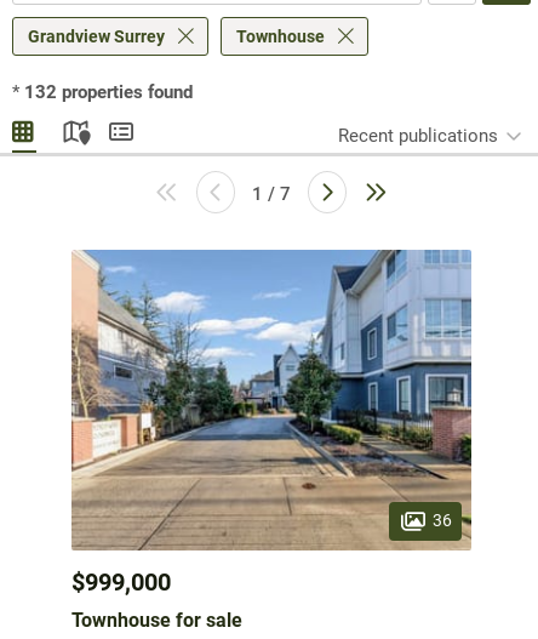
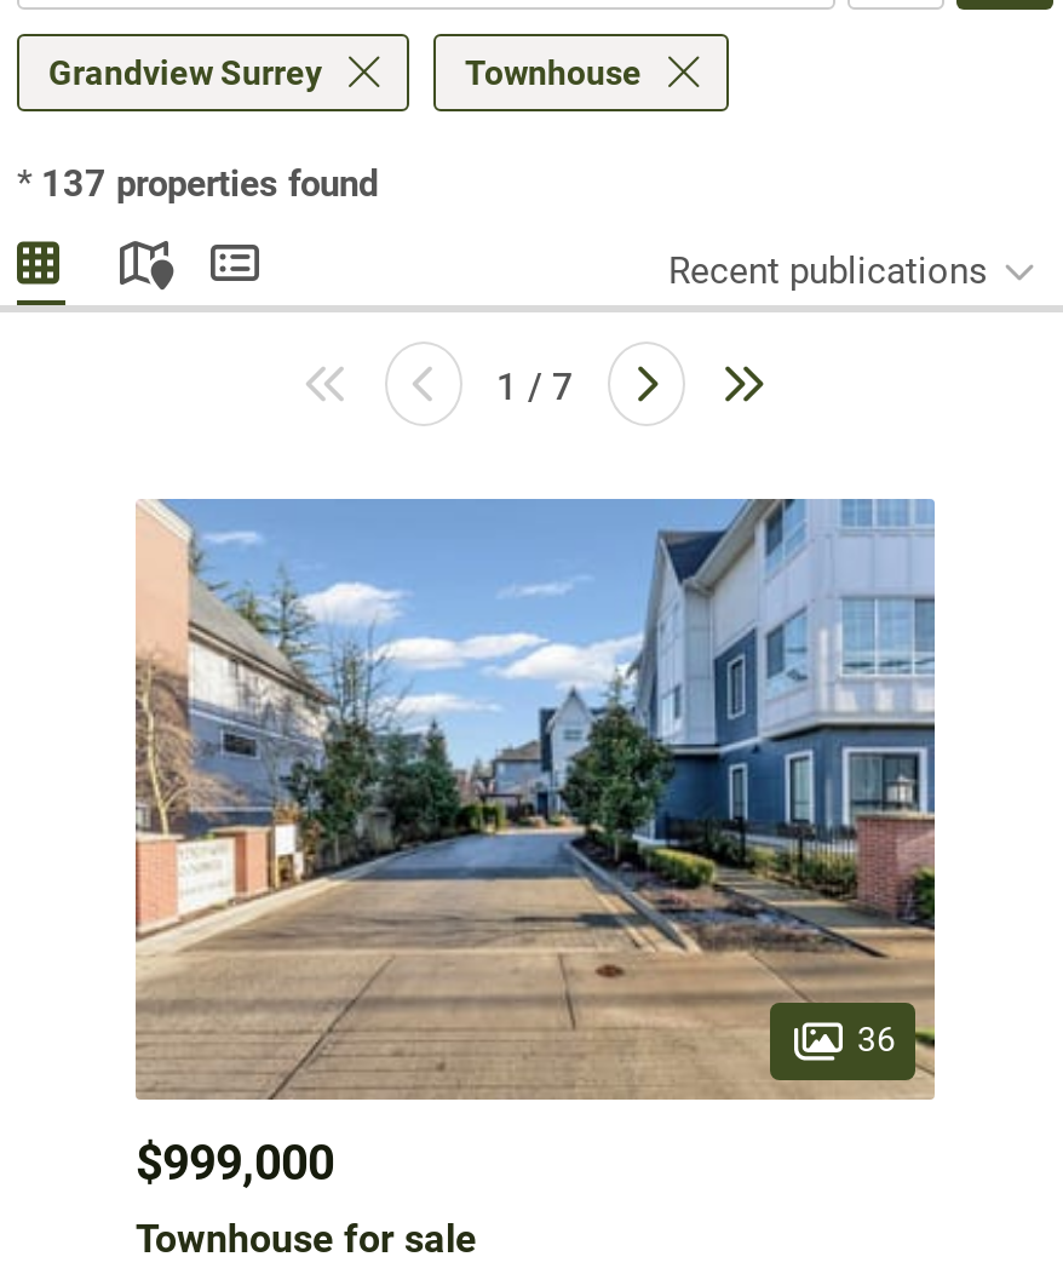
- * 132 properties found
+ * 137 properties found
